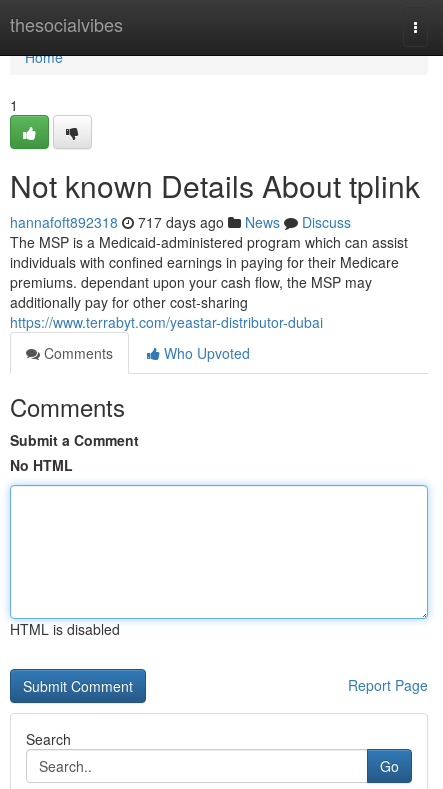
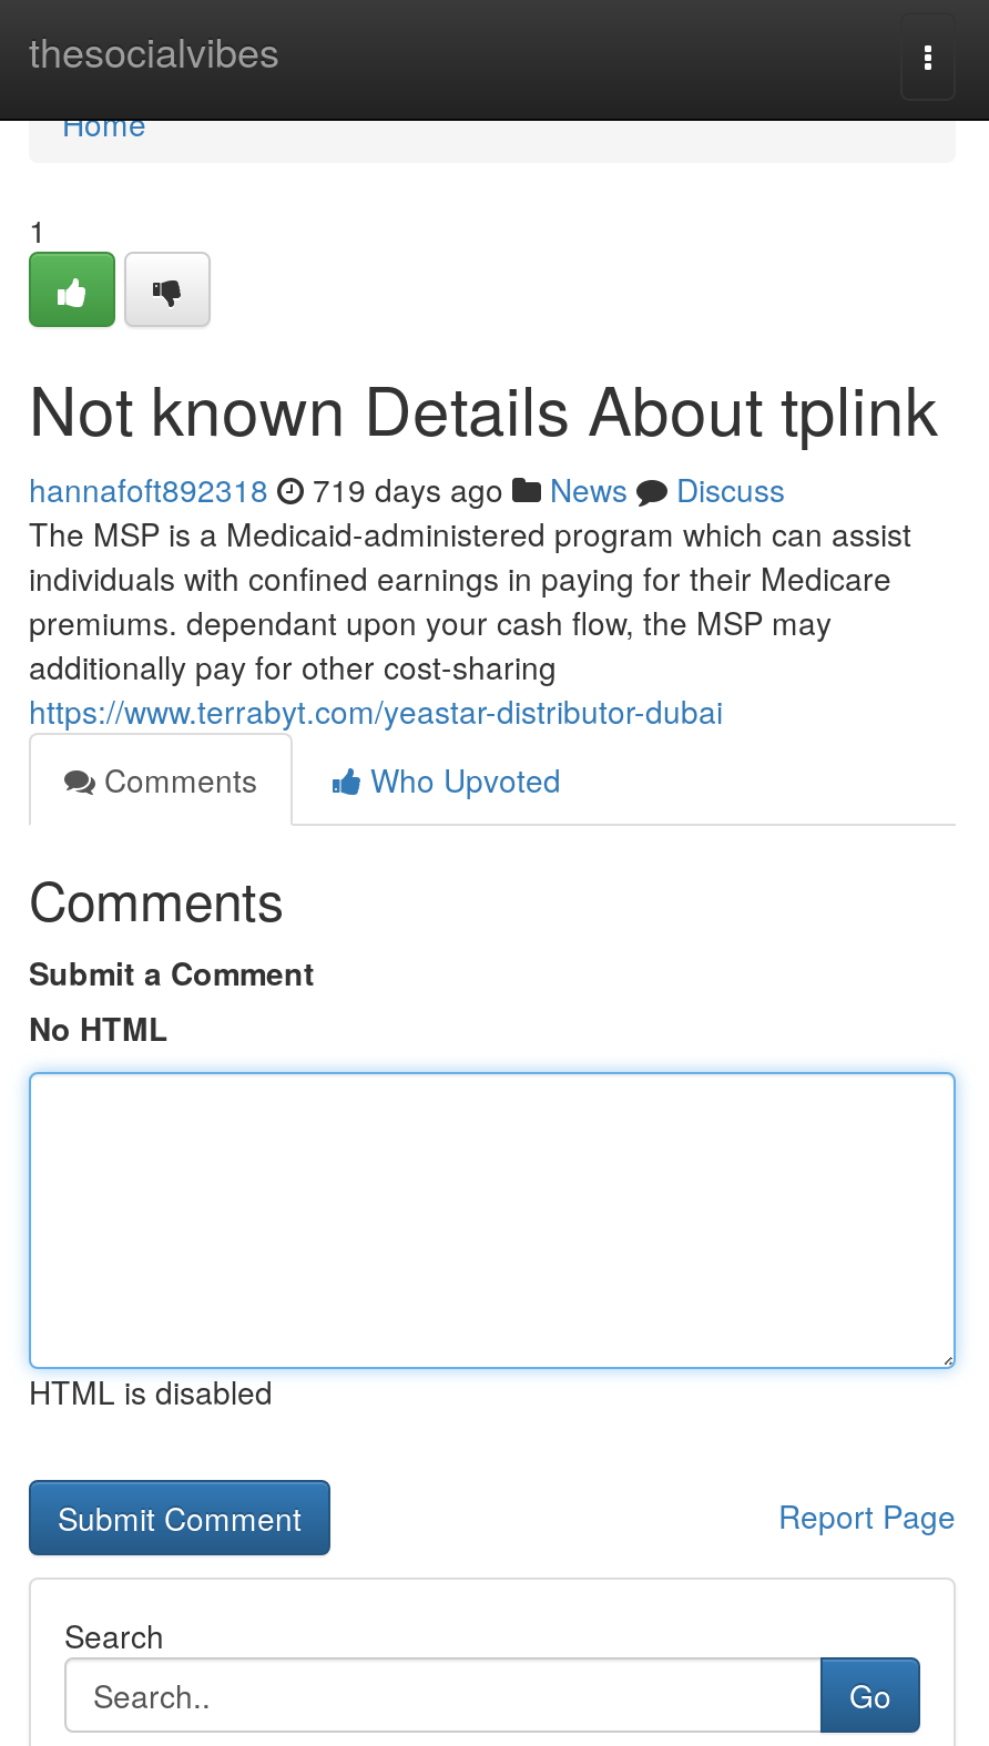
- hannafoft892318 717 days ago News Discuss
+ hannafoft892318 719 days ago News Discuss
